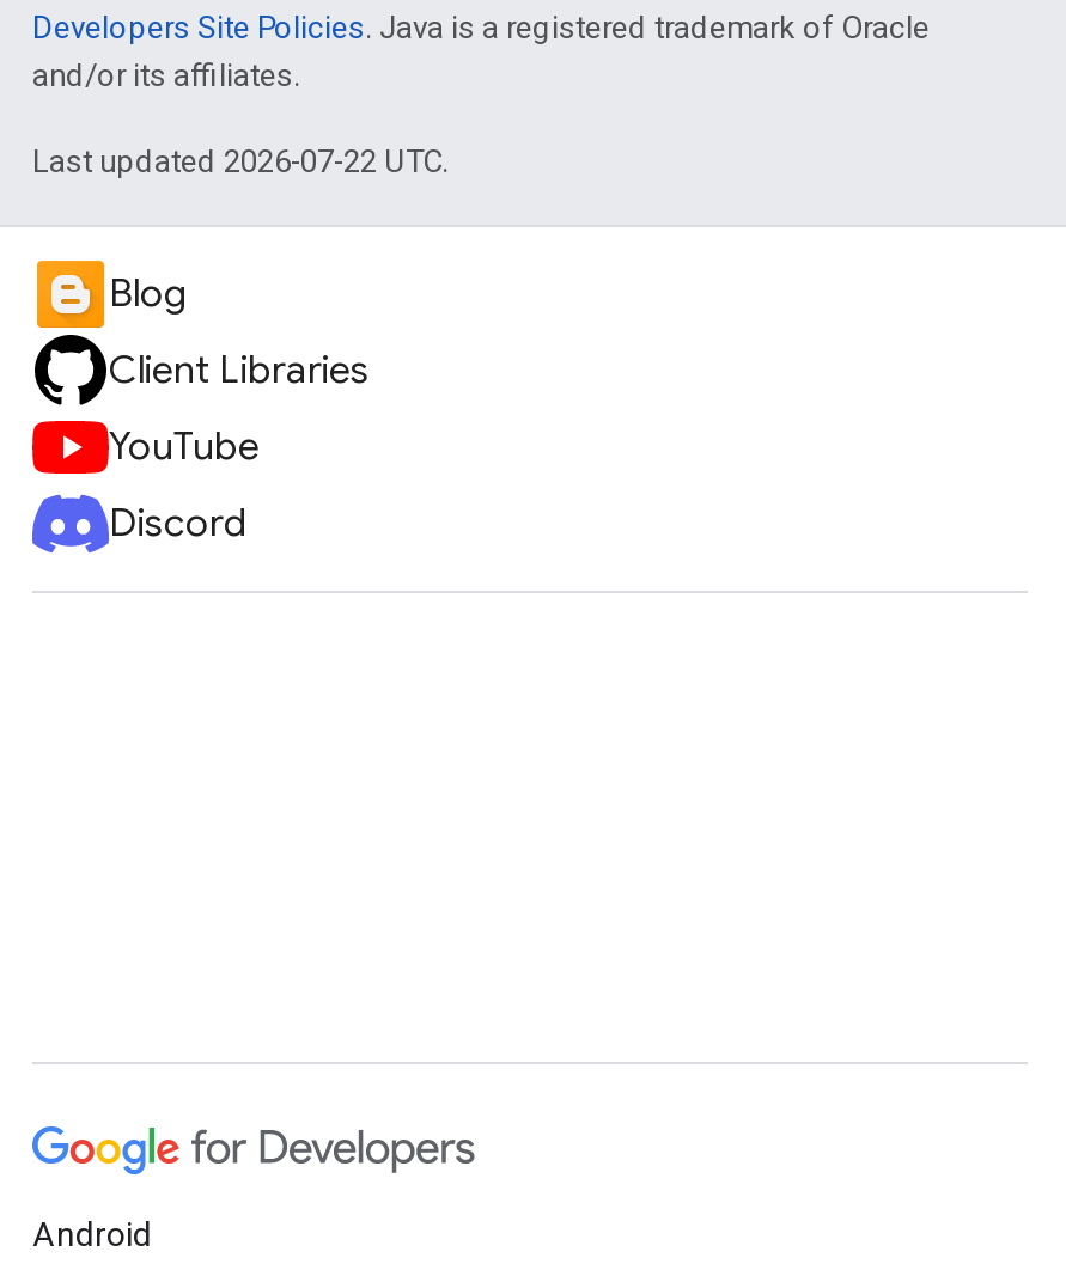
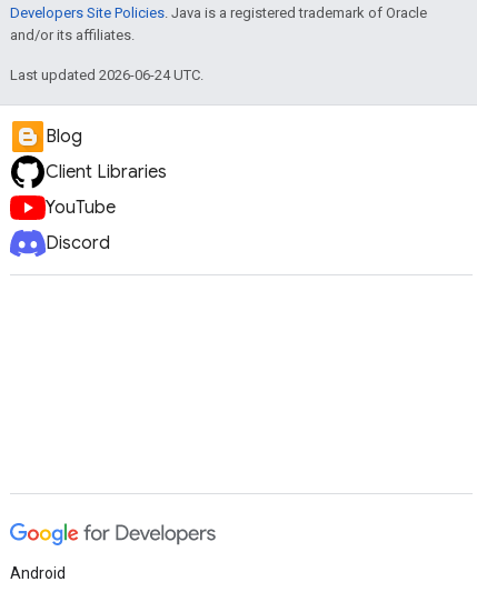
- Last updated 2026-07-22 UTC.
+ Last updated 2026-06-24 UTC.
